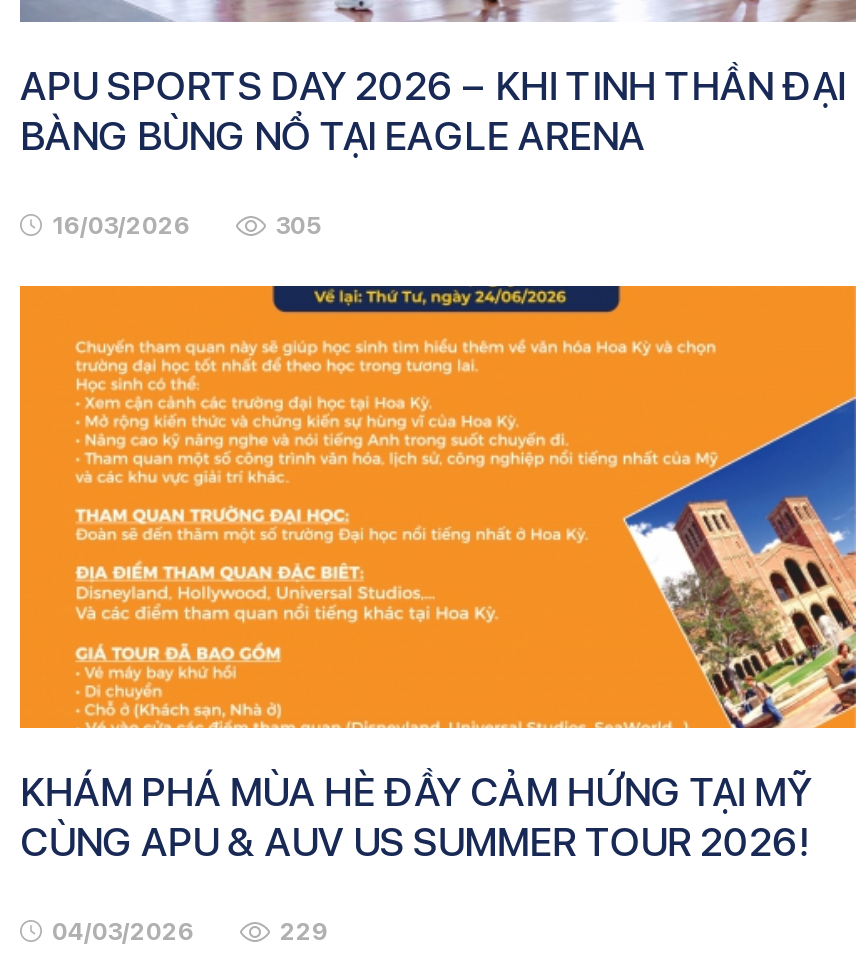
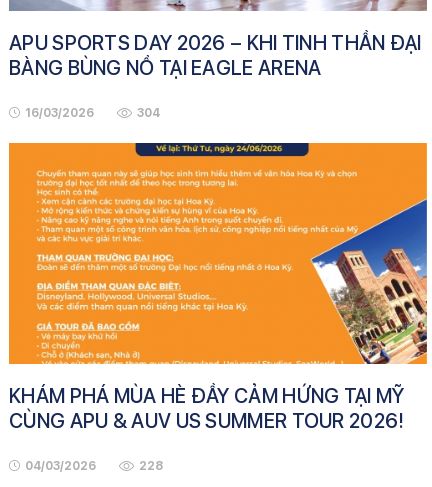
- 305
+ 304

- 229
+ 228
